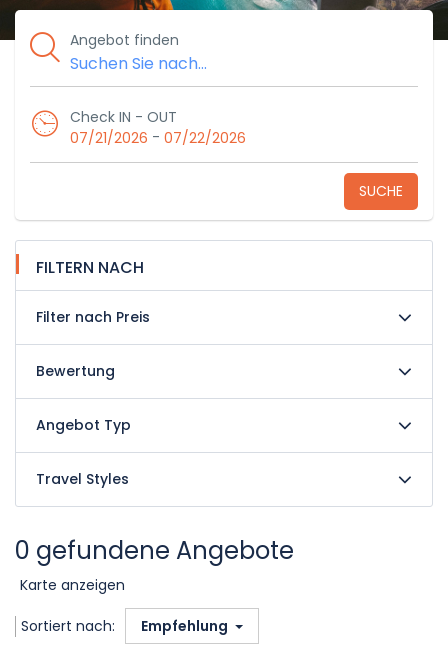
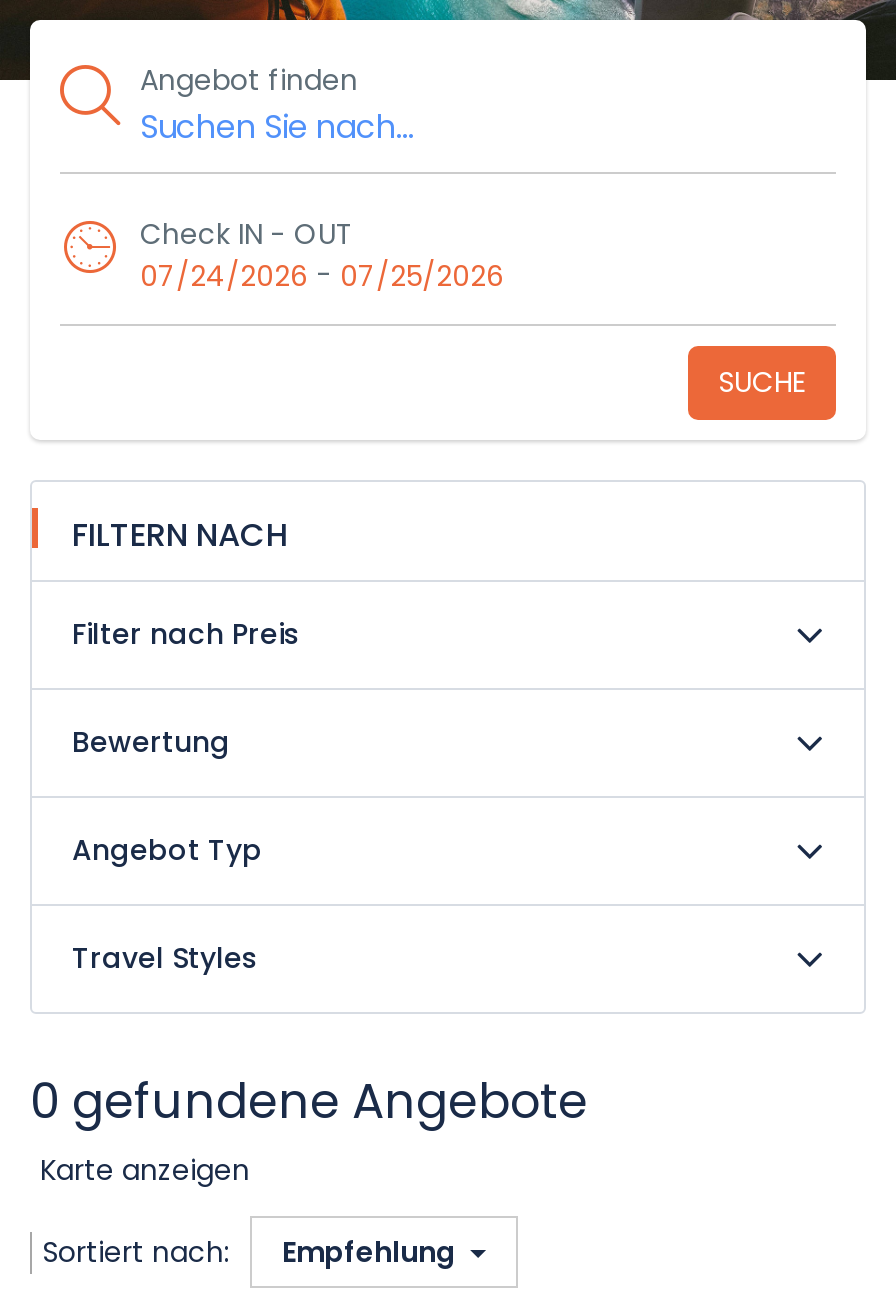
- 07/21/2026 - 07/22/2026
+ 07/24/2026 - 07/25/2026
